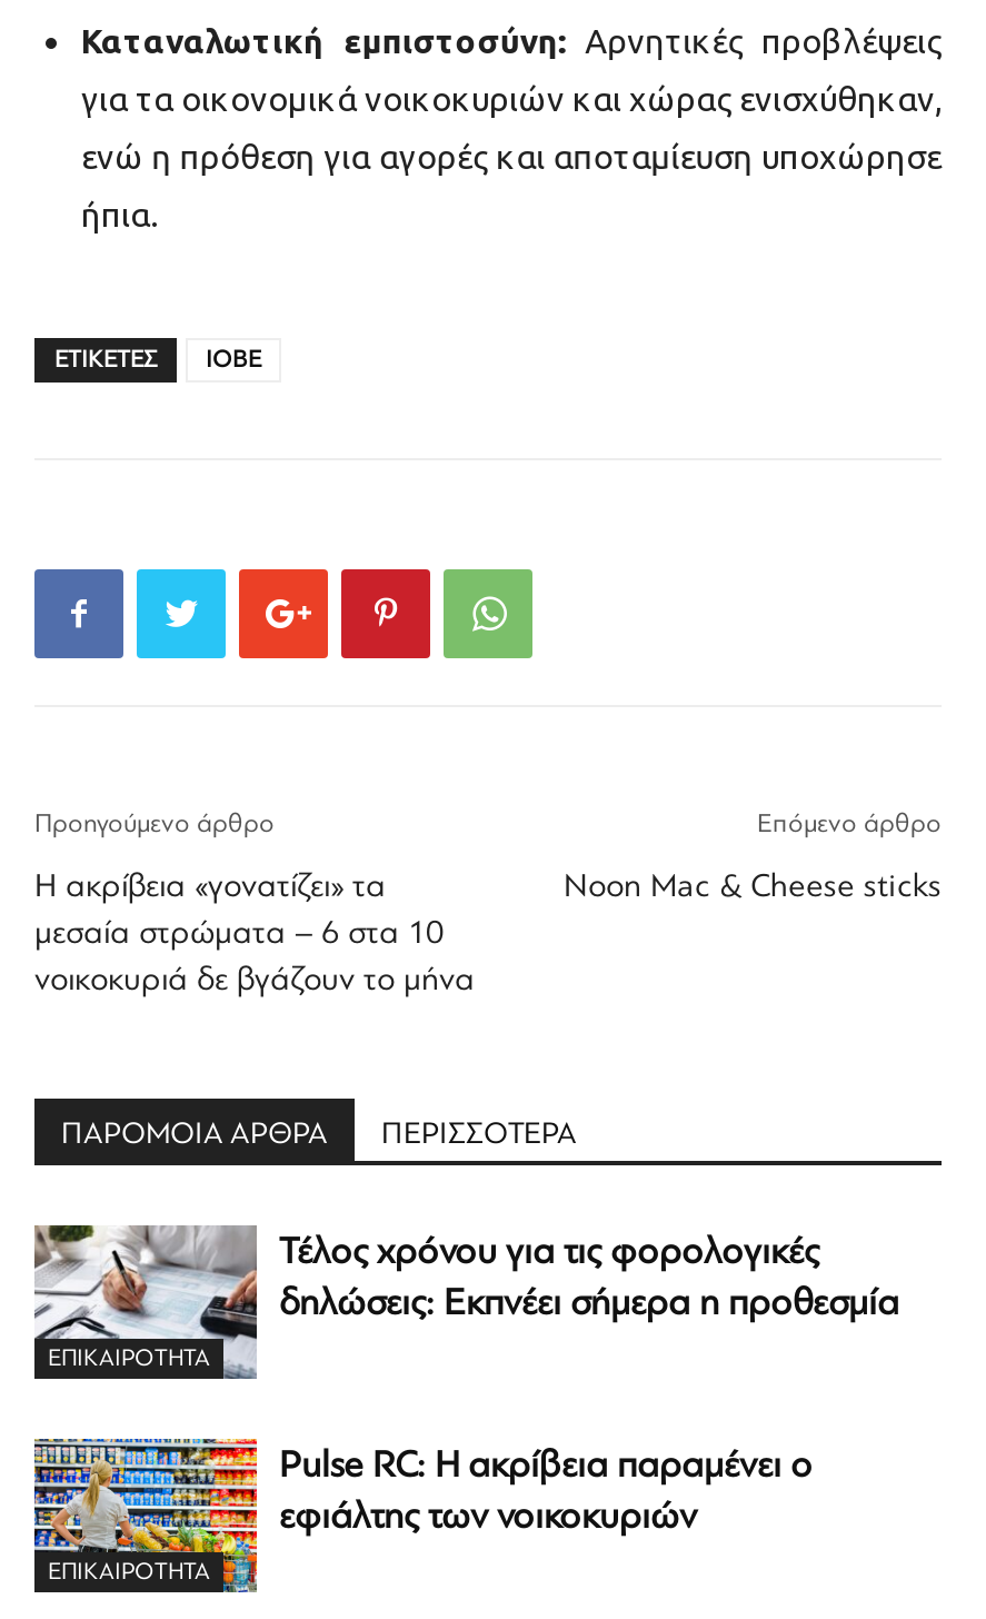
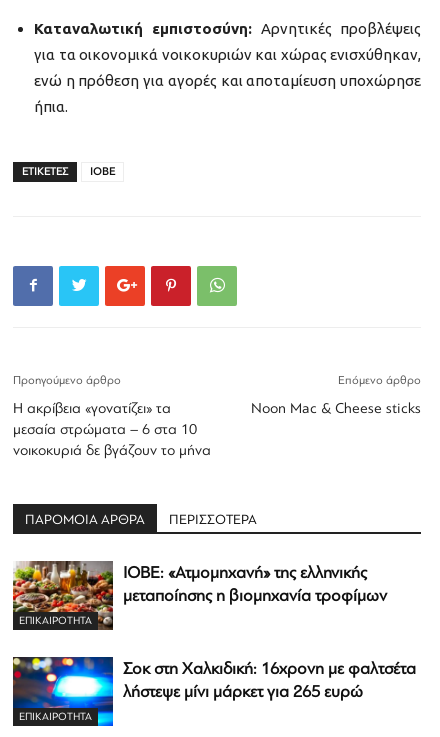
- [image]
- Τέλος χρόνου για τις φορολογικές
- δηλώσεις: Εκπνέει σήμερα η προθεσμία
+ [image]
+ ΙΟΒΕ: «Ατμομηχανή» της ελληνικής
+ μεταποίησης η βιομηχανία τροφίμων

- [image]
- Pulse RC: Η ακρίβεια παραμένει ο
- εφιάλτης των νοικοκυριών
+ [image]
+ Σοκ στη Χαλκιδική: 16χρονη με φαλτσέτα
+ λήστεψε μίνι μάρκετ για 265 ευρώ
